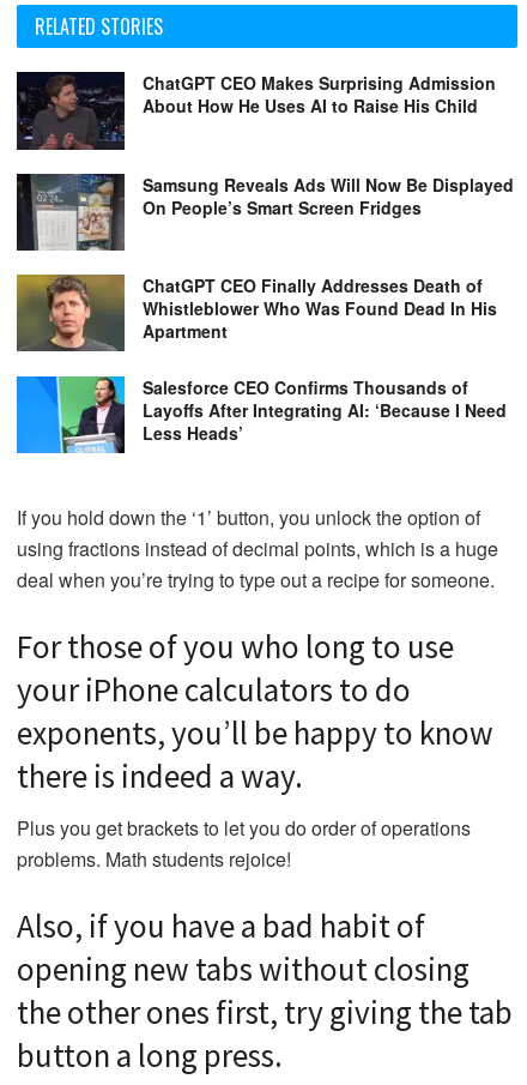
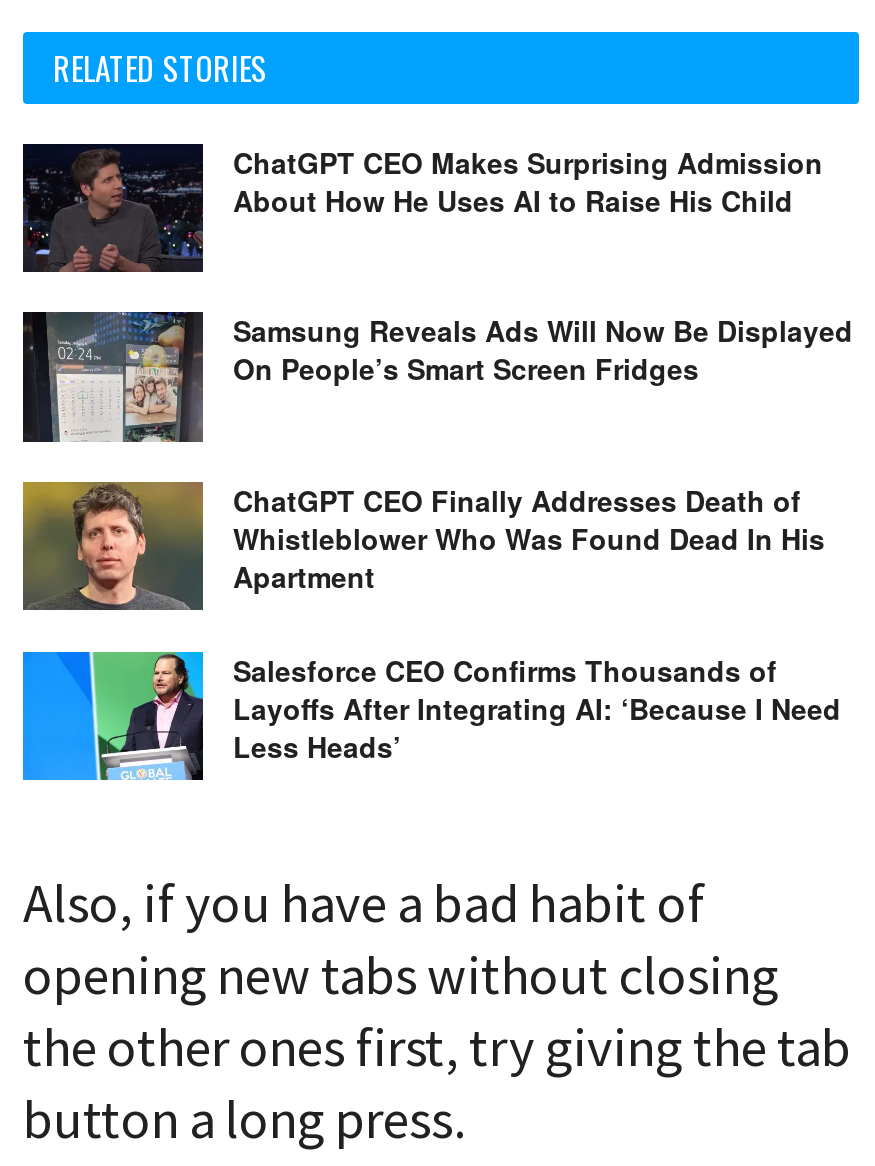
- If you hold down the ‘1’ button, you unlock the option of
- using fractions instead of decimal points, which is a huge
- deal when you’re trying to type out a recipe for someone.
- For those of you who long to use
- your iPhone calculators to do
- exponents, you’ll be happy to know
- there is indeed a way.
- Plus you get brackets to let you do order of operations
- problems. Math students rejoice!
